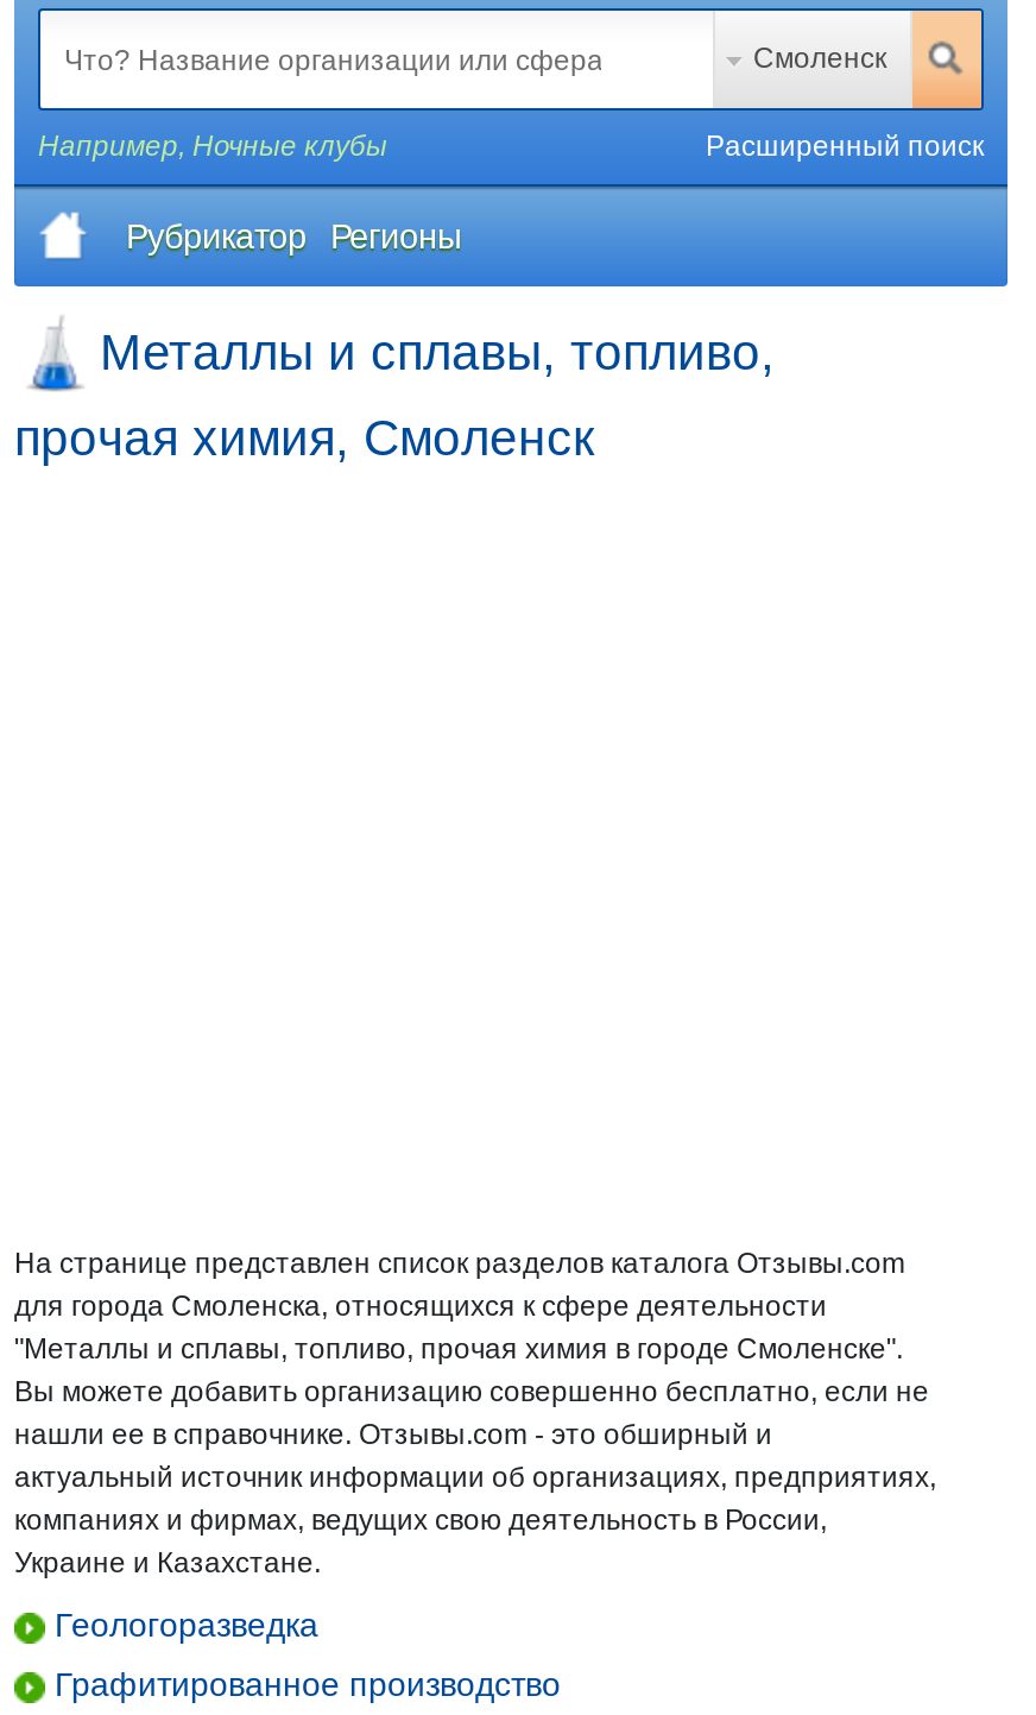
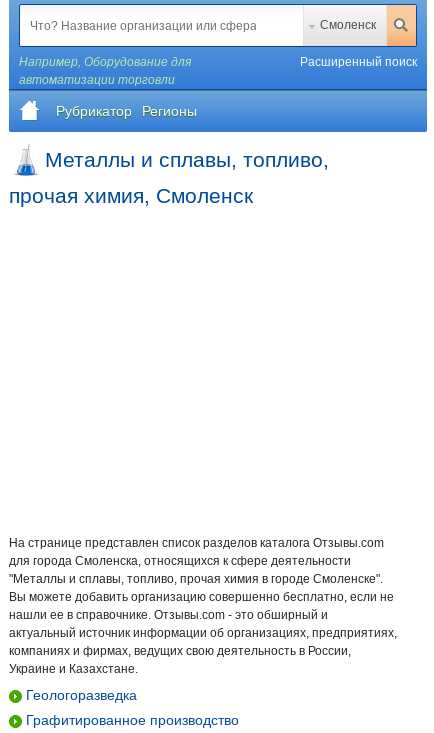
- Например, Ночные клубы
+ Например, Оборудование для
+ автоматизации торговли
